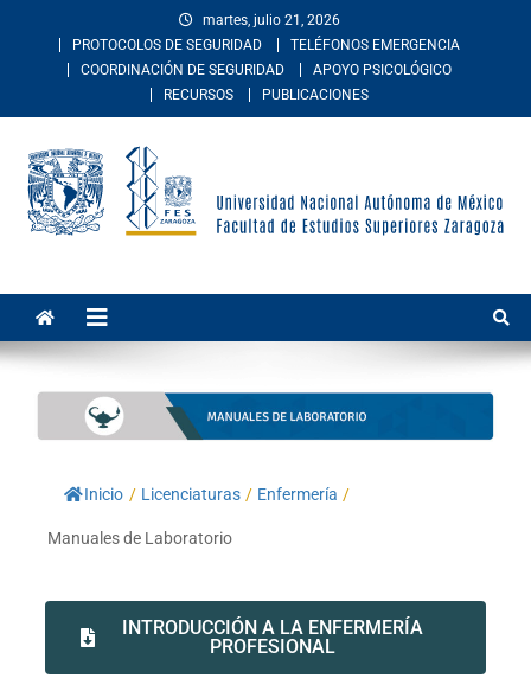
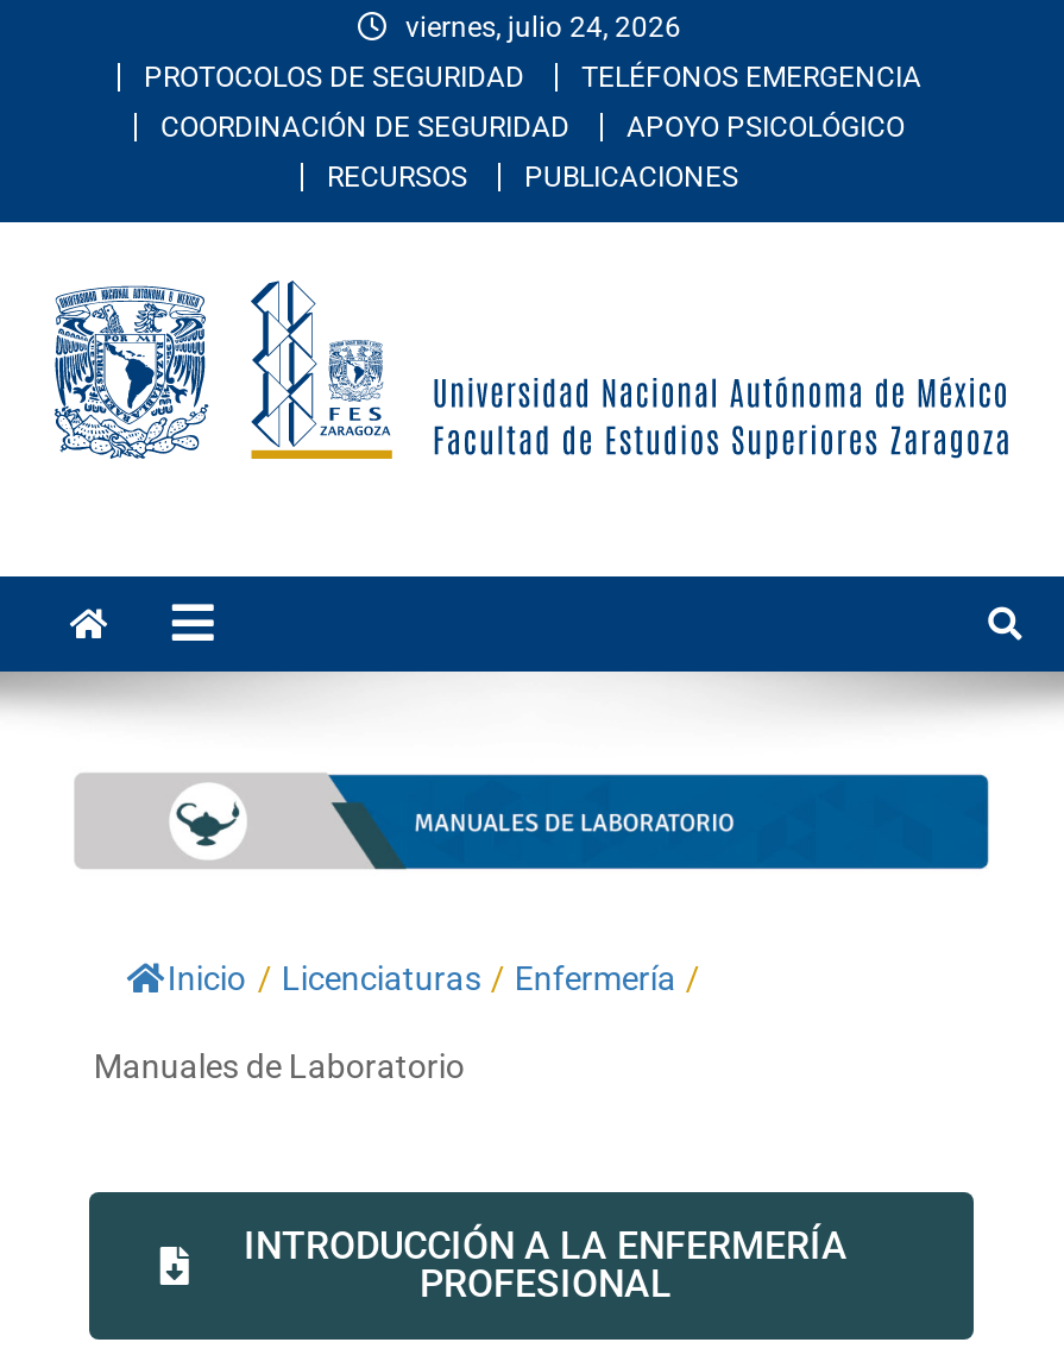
- martes, julio 21, 2026
+ viernes, julio 24, 2026
